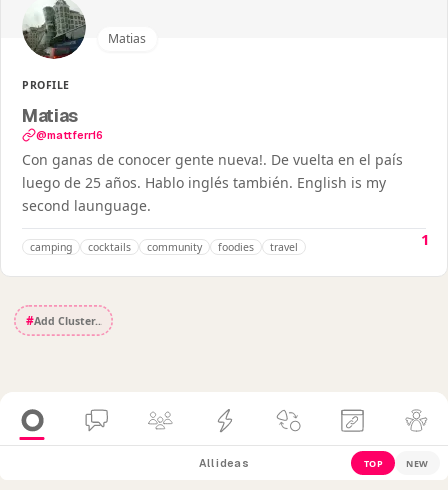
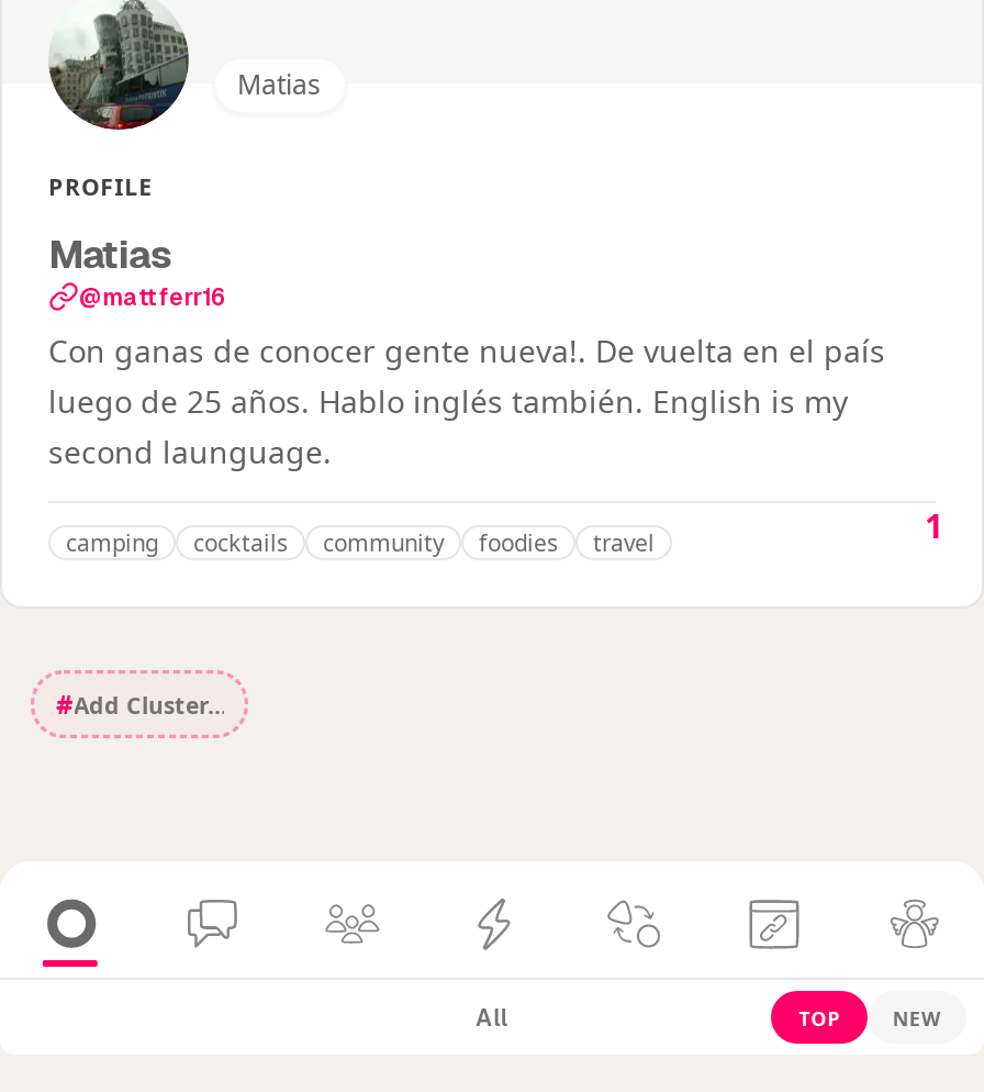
- All ideas
+ All
